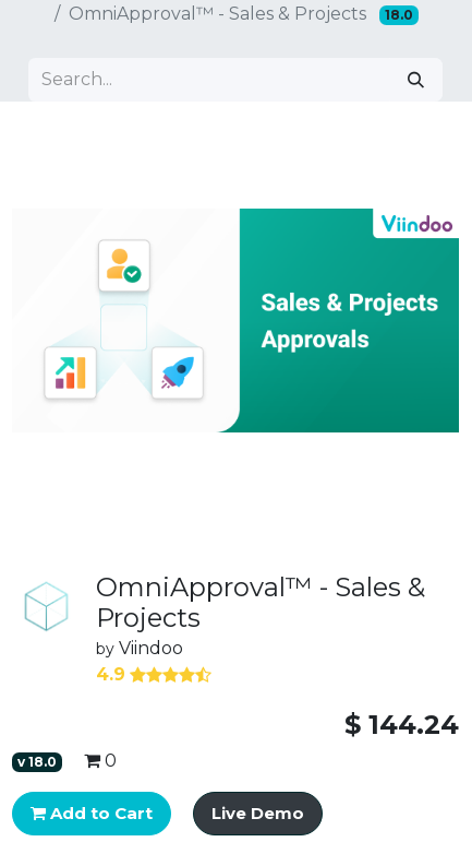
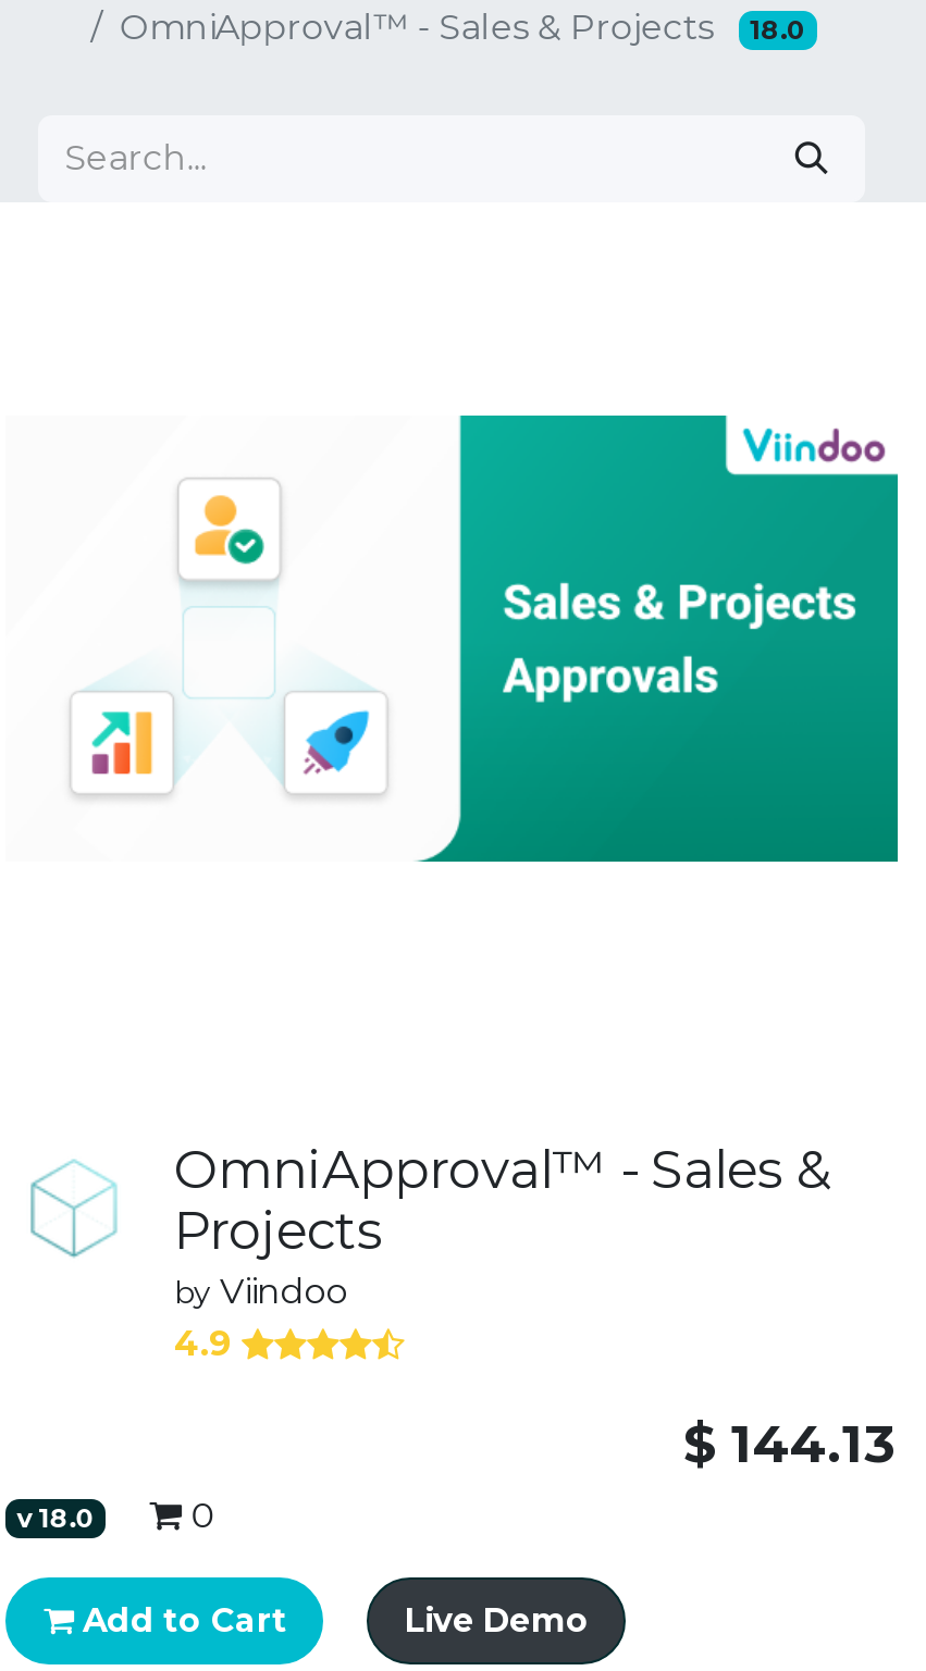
- $144.24
+ $144.13
